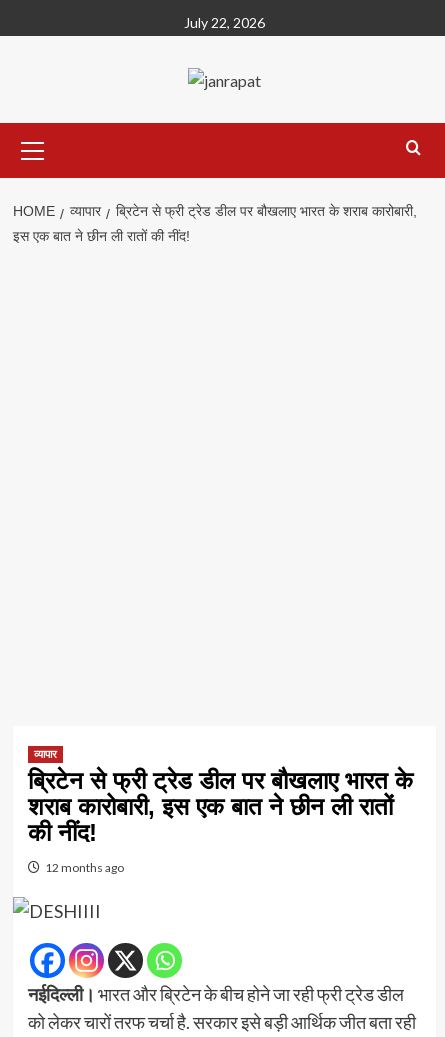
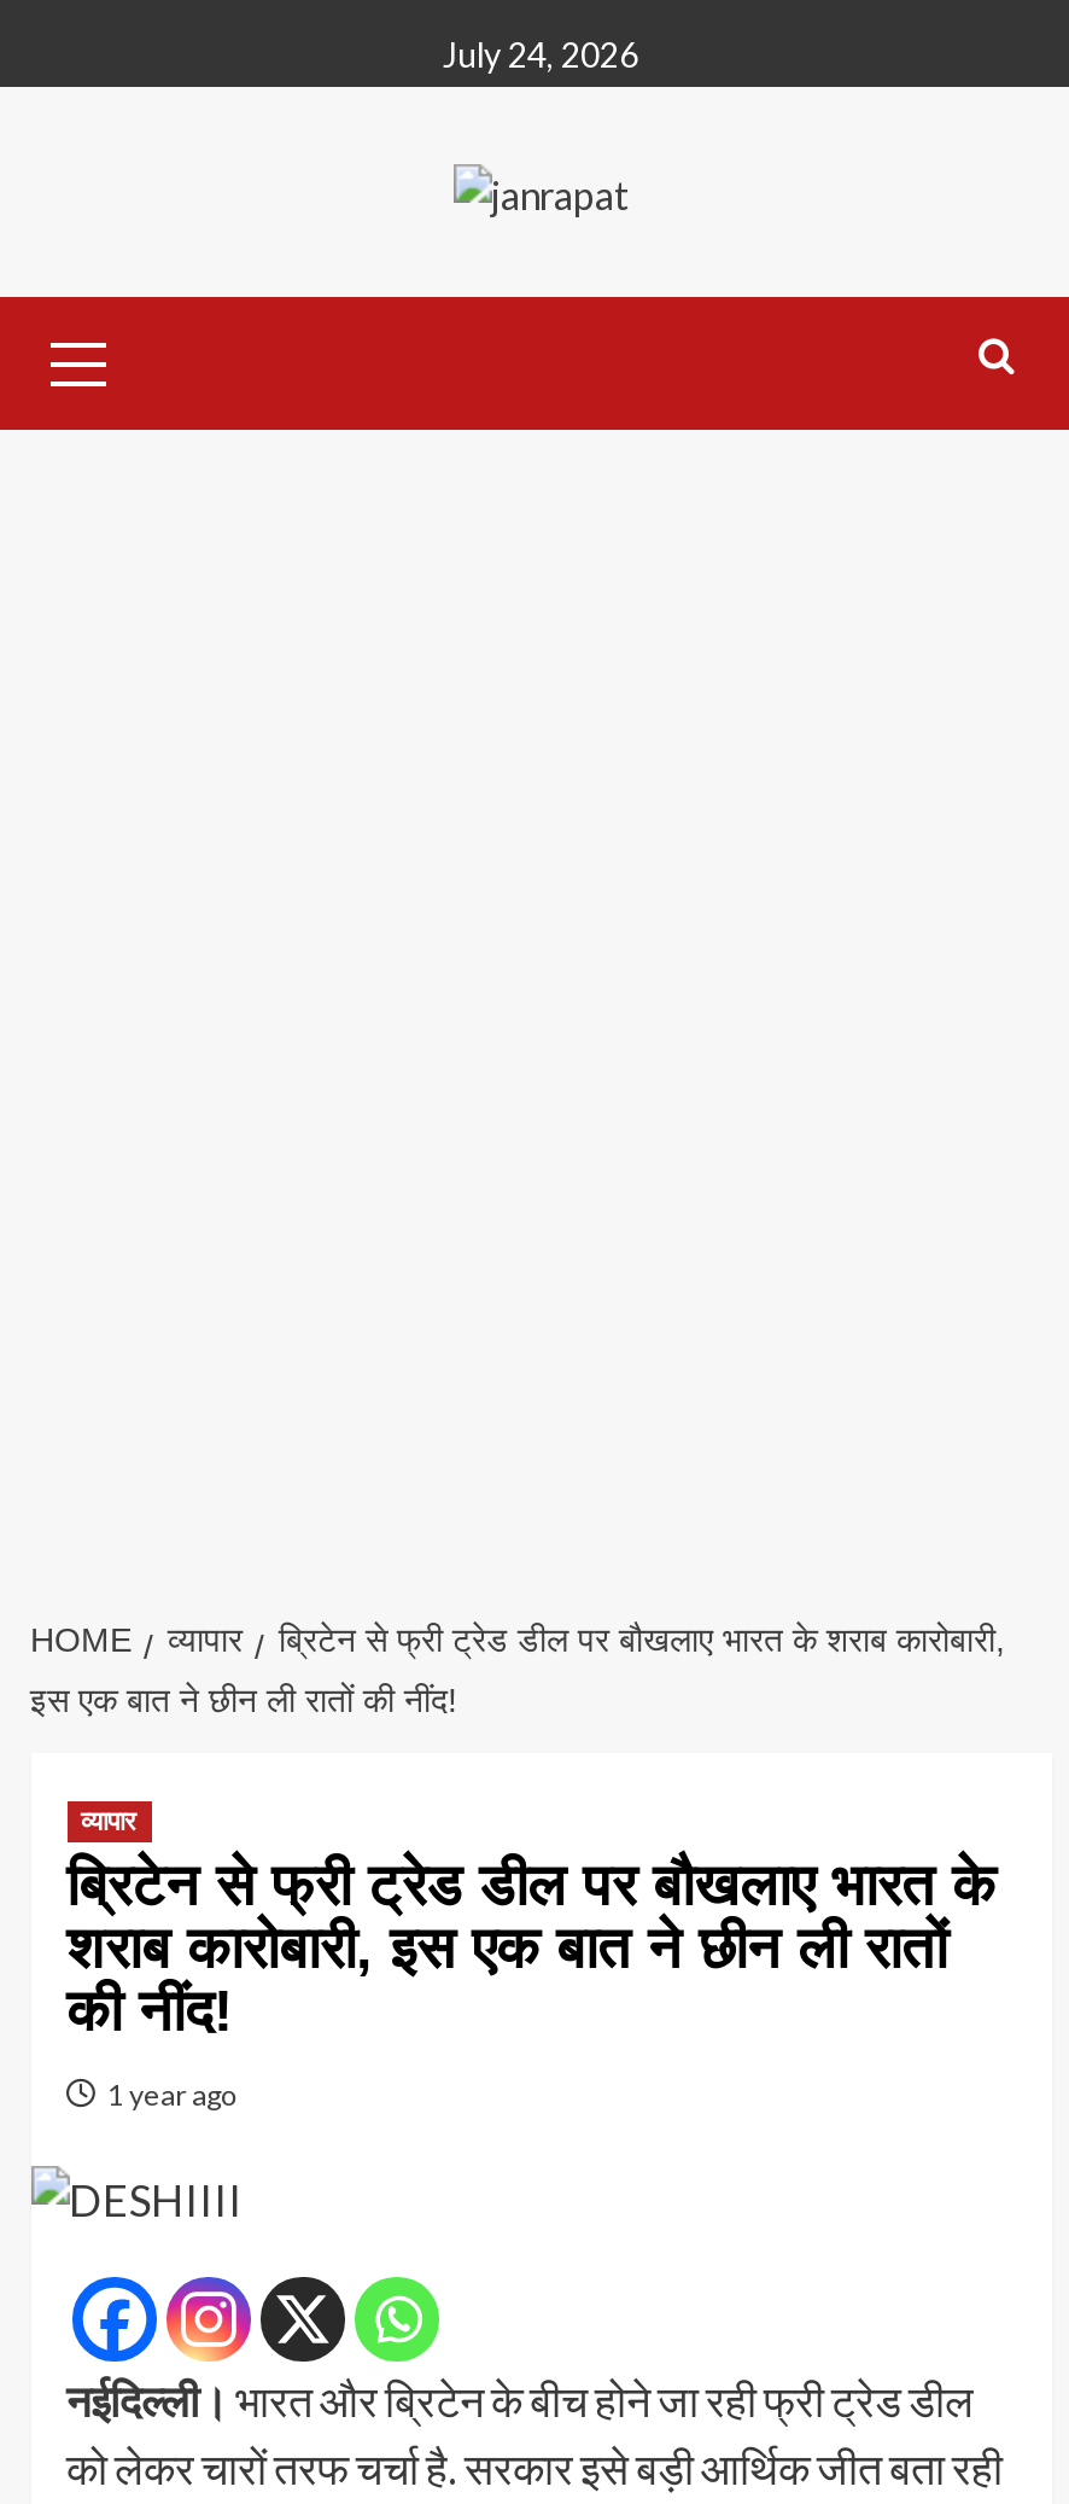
- July 22, 2026
+ July 24, 2026

moved down: HOME | व्यापार | ब्रिटेन से फ्री ट्रेड डील पर बौखलाए भारत के शराब कारोबारी, | इस एक बात ने छीन ली रातों की नींद!

- 12 months ago
+ 1 year ago
